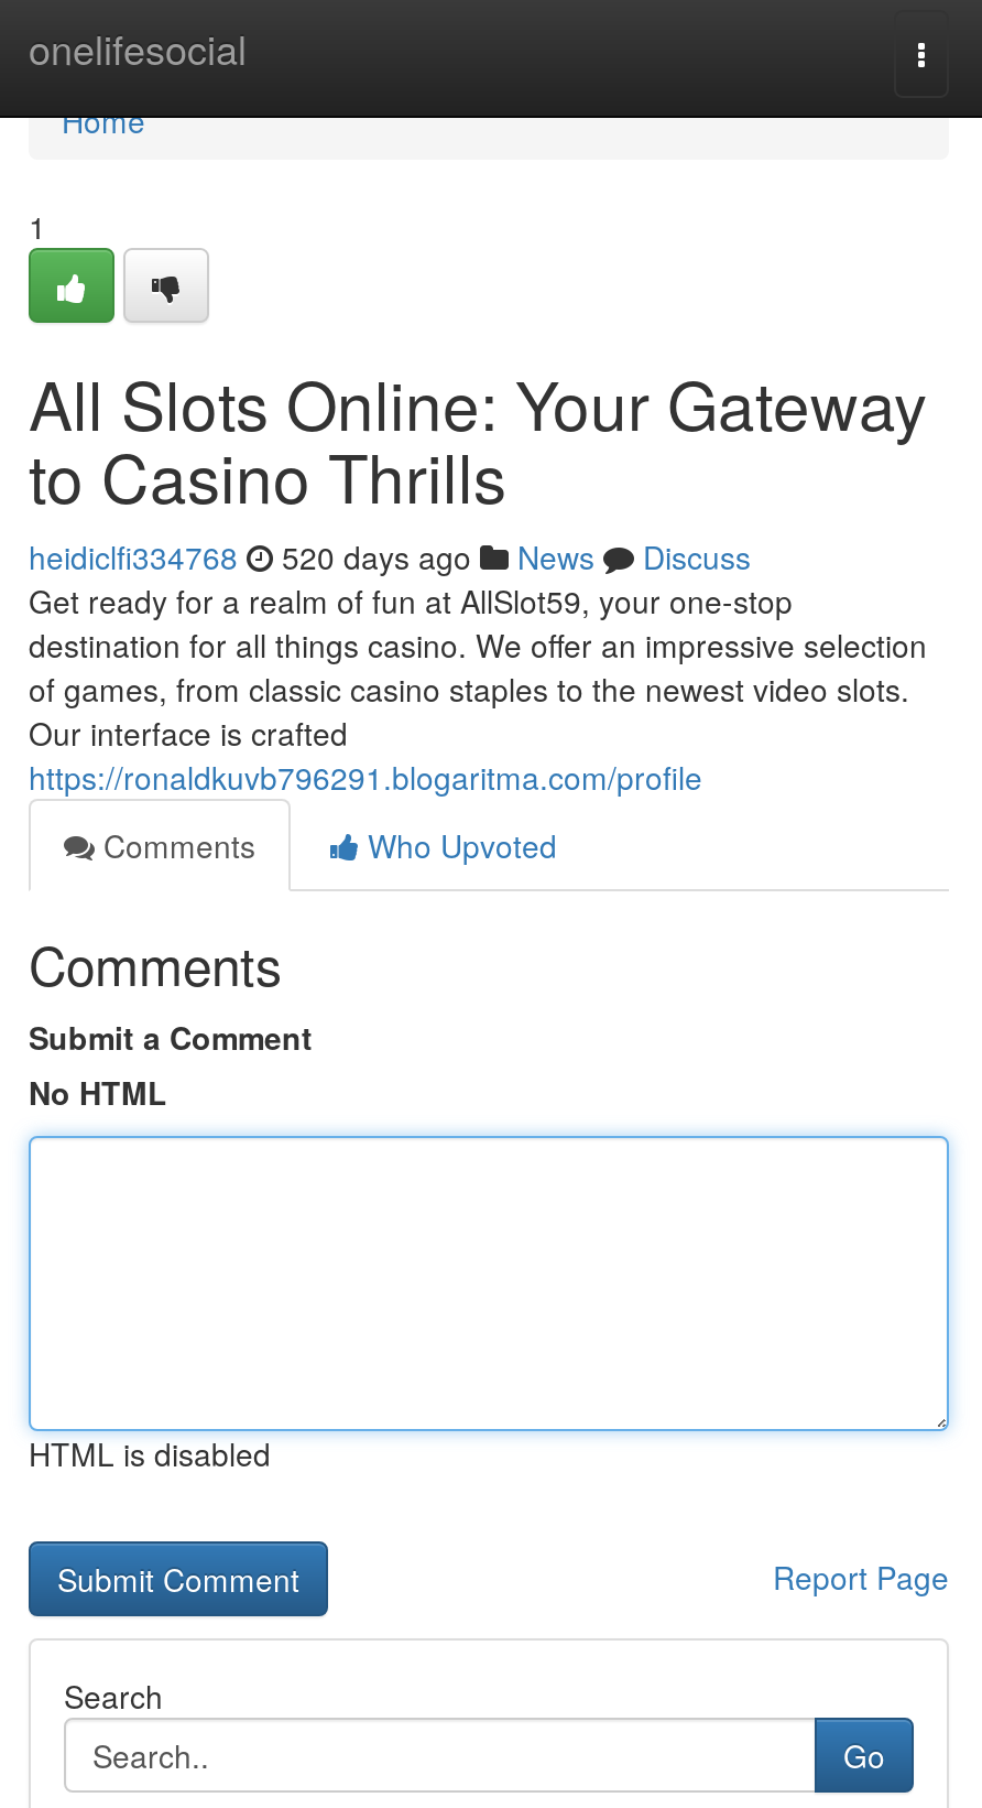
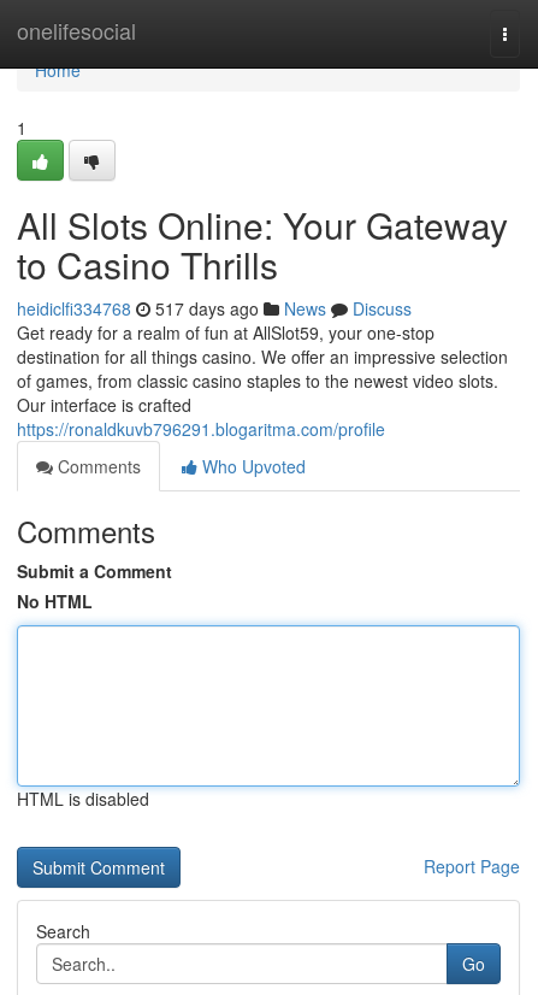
- heidiclfi334768 520 days ago News Discuss
+ heidiclfi334768 517 days ago News Discuss
